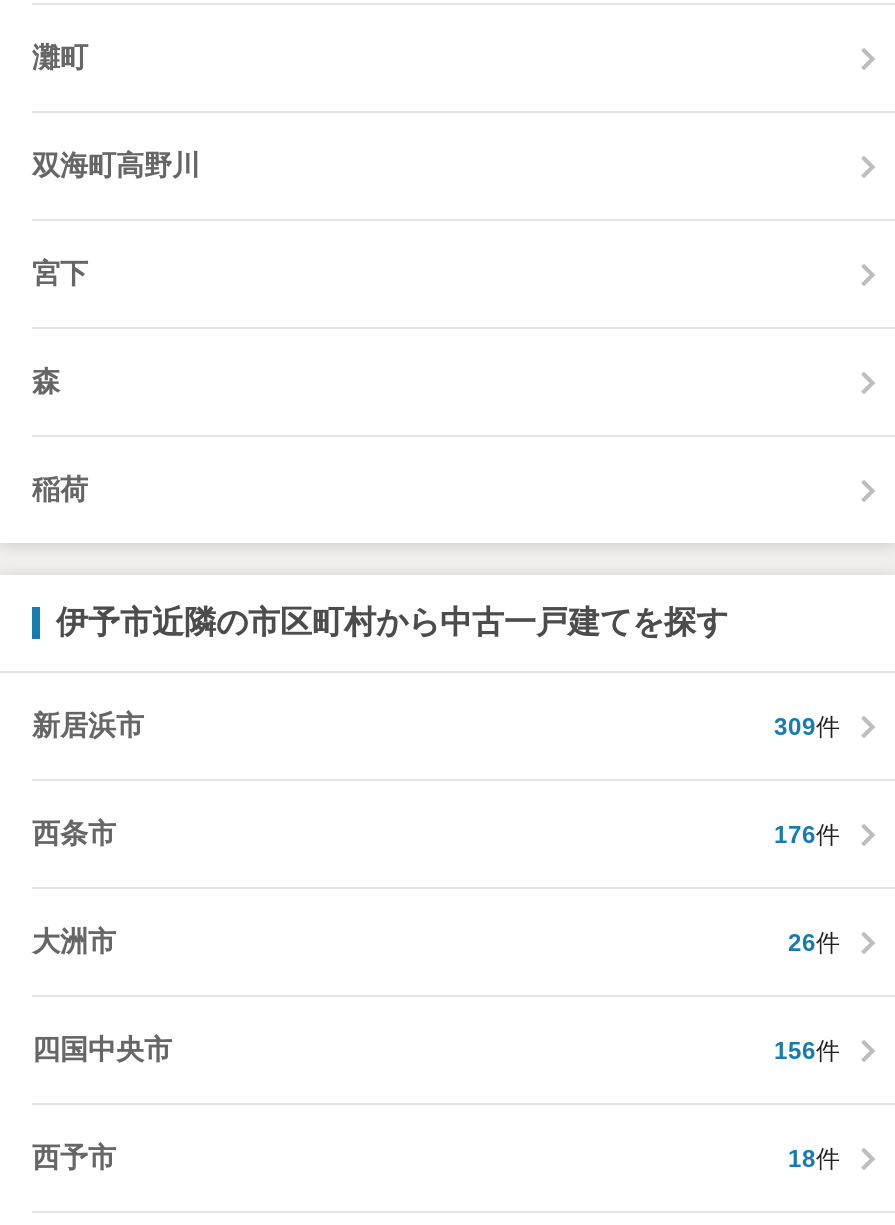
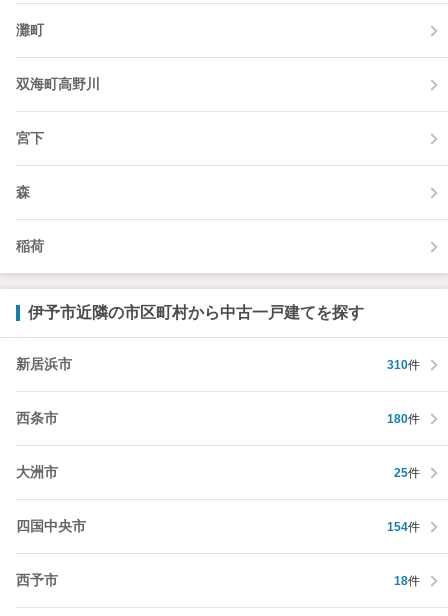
- 309件
+ 310件

- 176件
+ 180件

- 26件
+ 25件

- 156件
+ 154件
